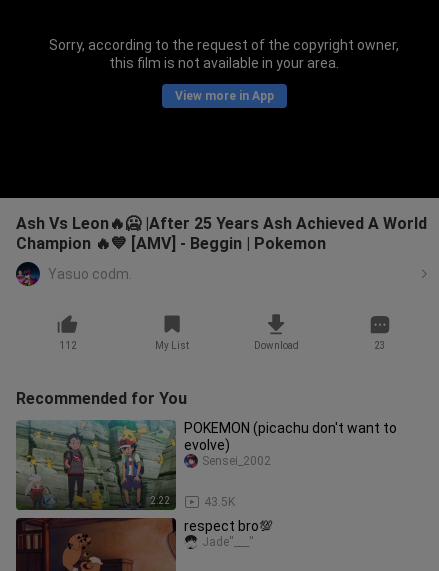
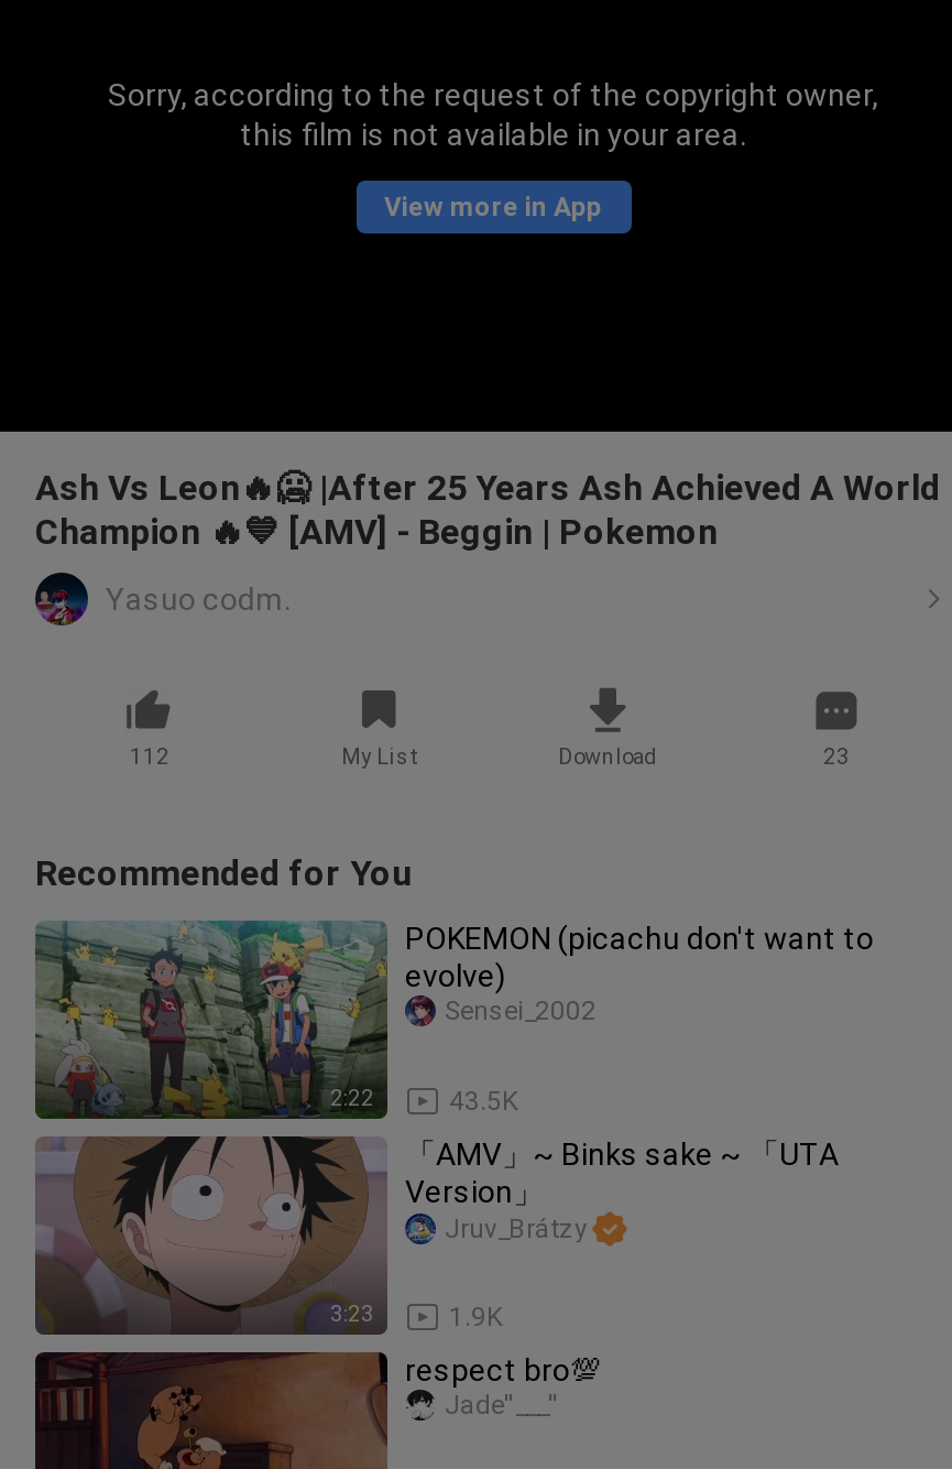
+ [image]
+ 3:23

+ 「AMV」~ Binks sake ~ 「UTA
+ Version」

+ Jruv_Brátzy

+ 1.9K
